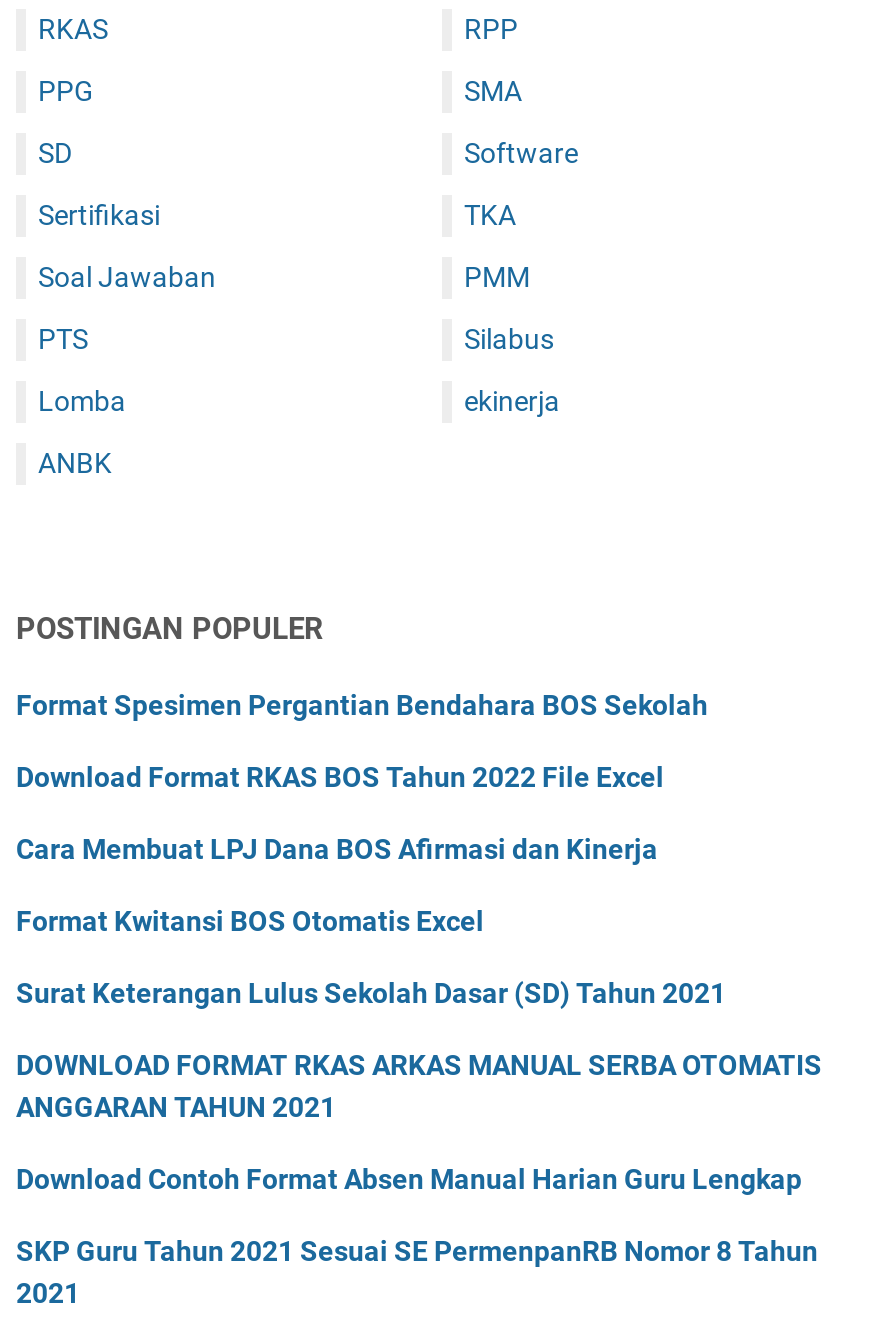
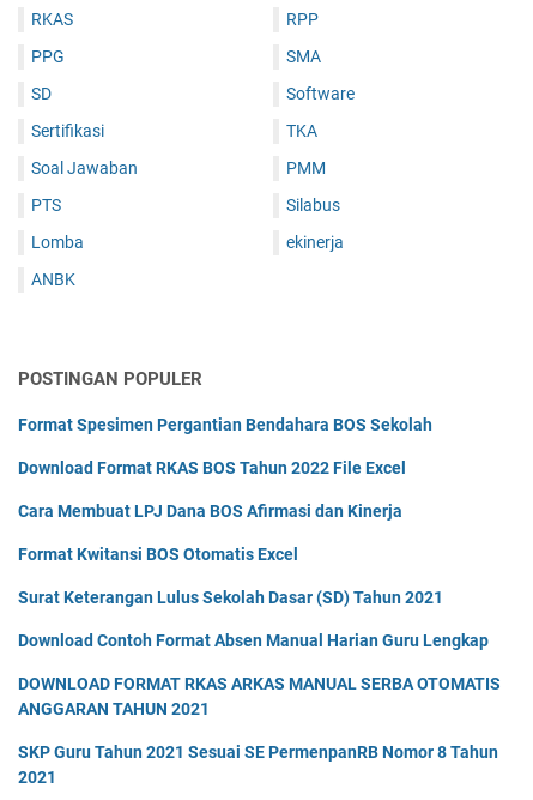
moved down: DOWNLOAD FORMAT RKAS ARKAS MANUAL SERBA OTOMATIS | ANGGARAN TAHUN 2021

moved up: Download Contoh Format Absen Manual Harian Guru Lengkap
